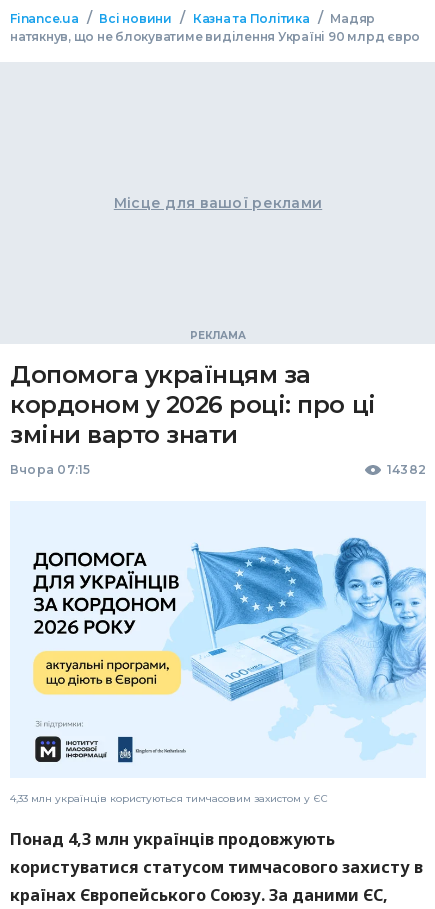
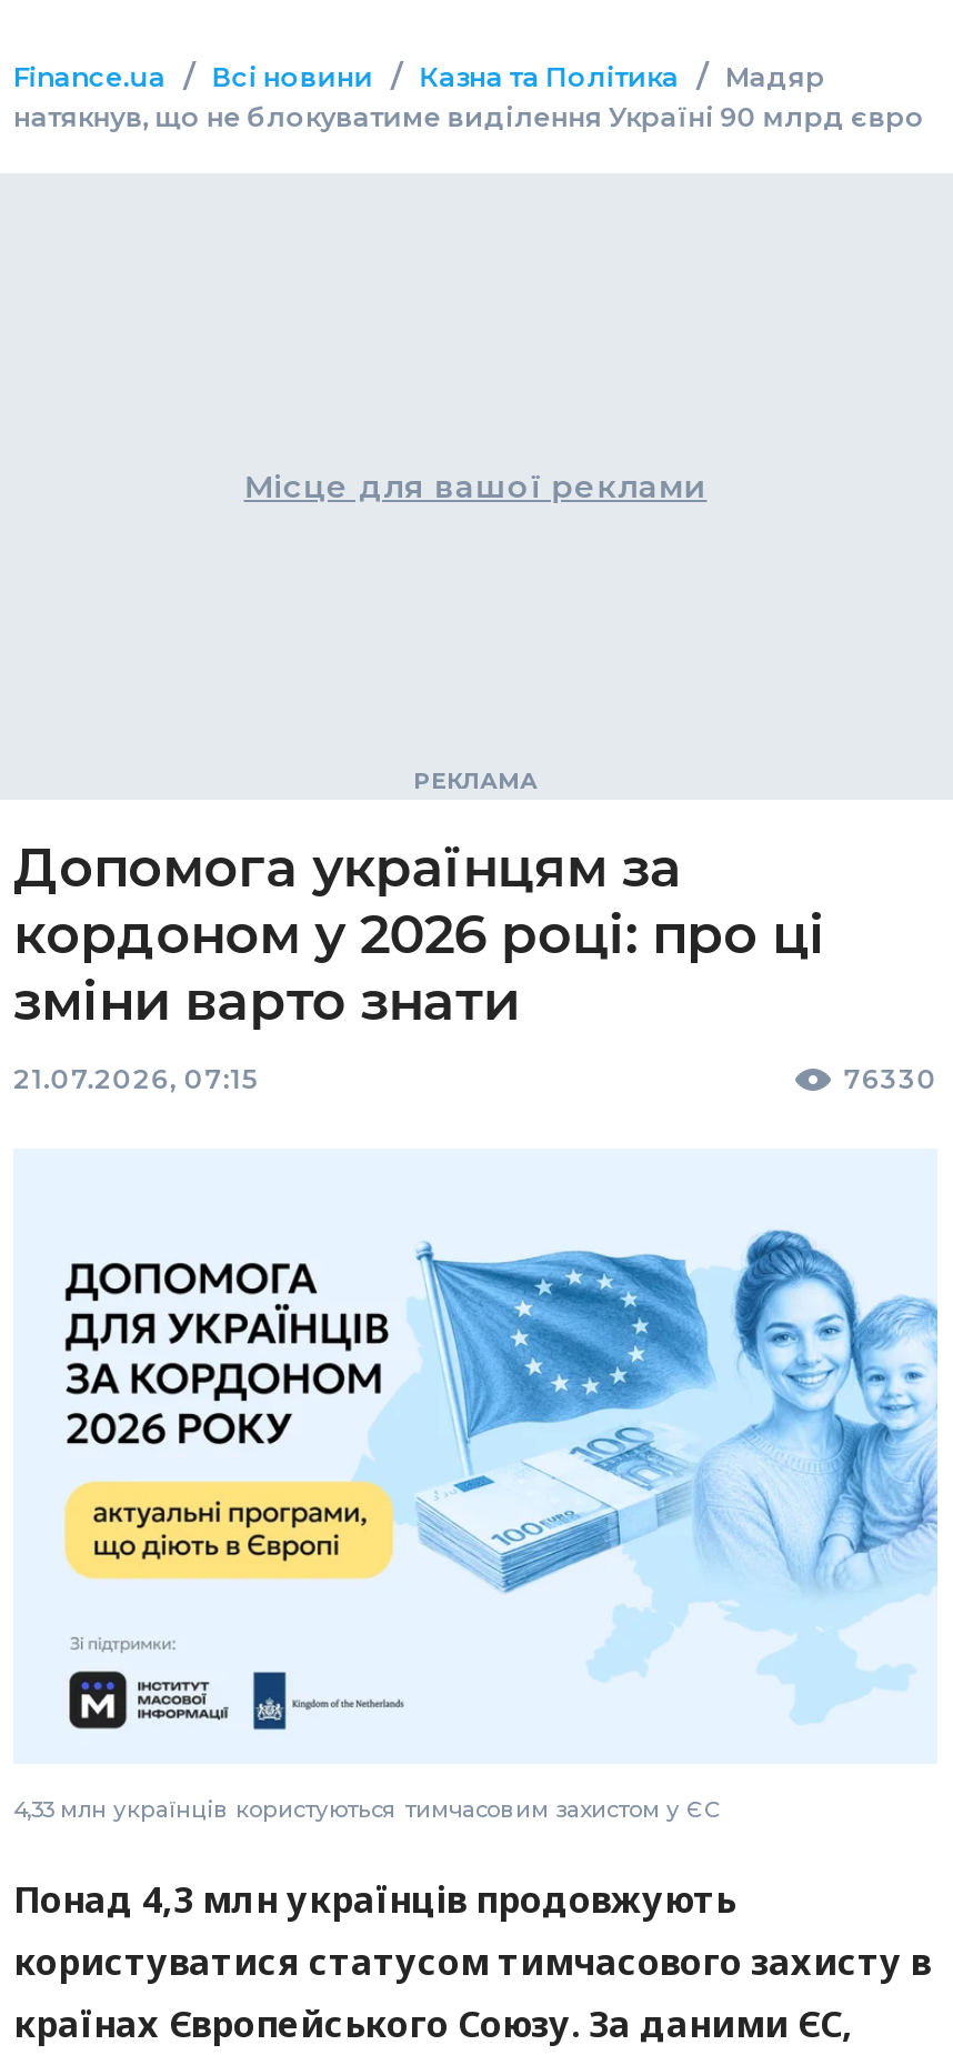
- Вчора 07:15
- 14382
+ 21.07.2026, 07:15
+ 76330
